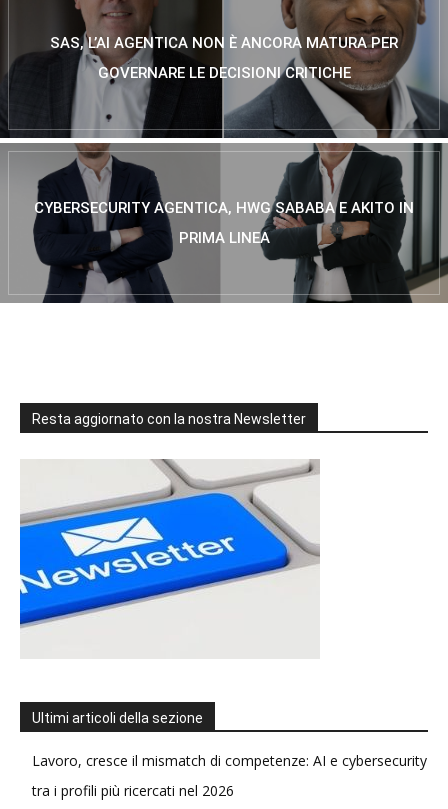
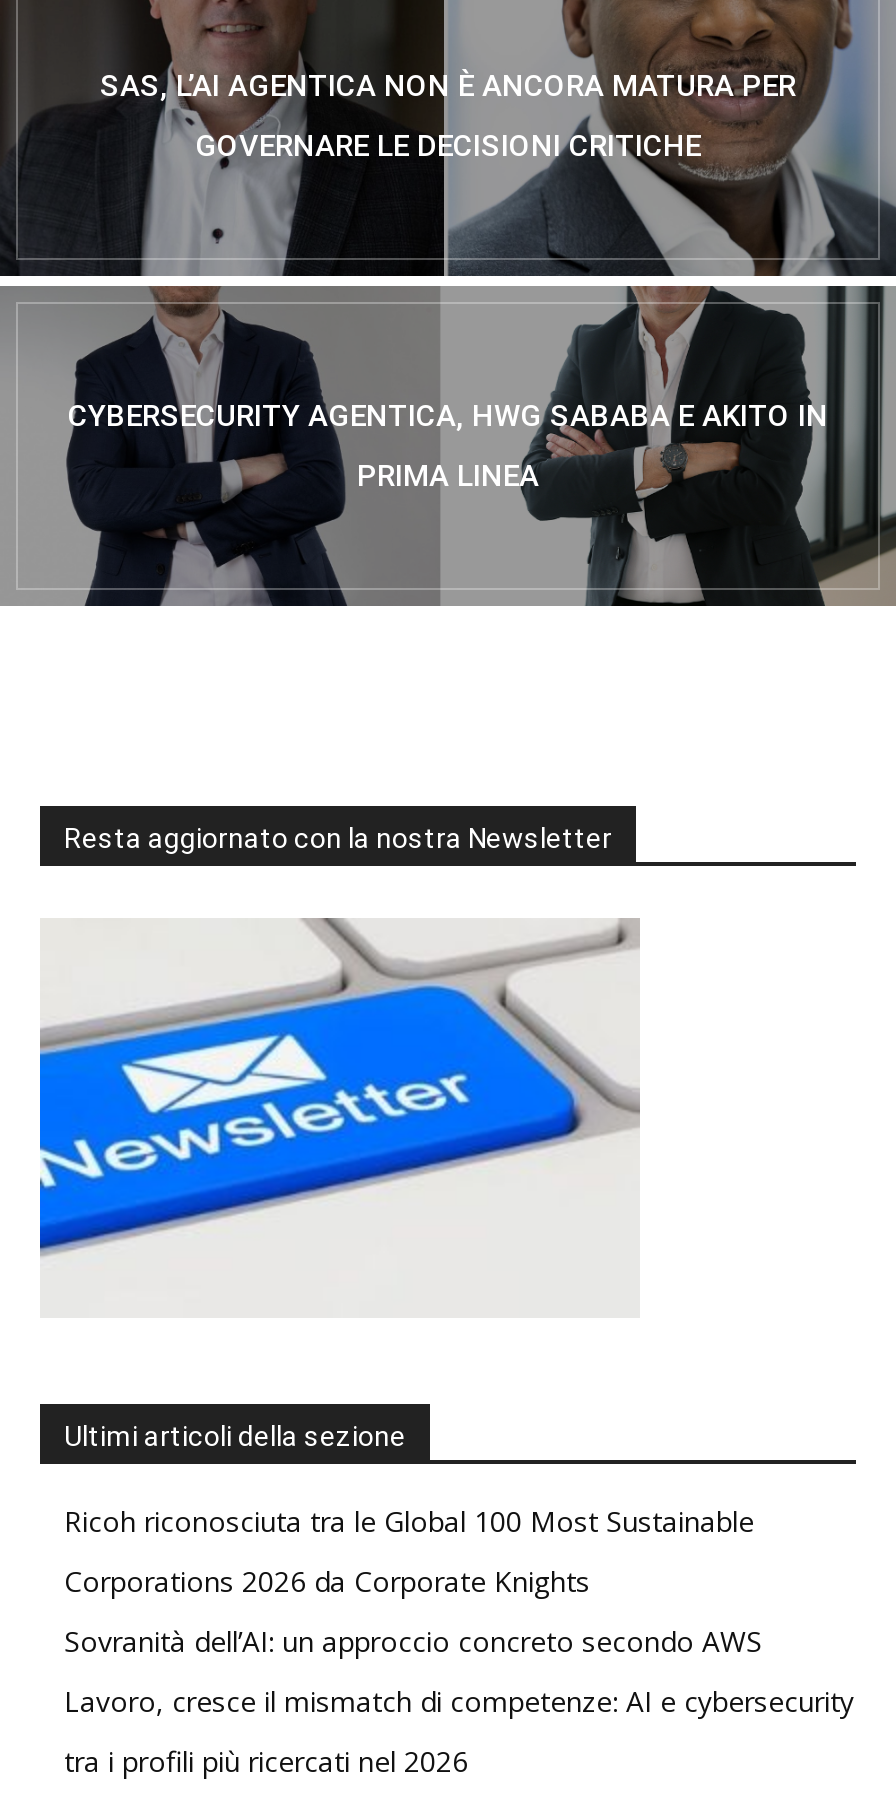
+ Ricoh riconosciuta tra le Global 100 Most Sustainable
+ Corporations 2026 da Corporate Knights
+ Sovranità dell’AI: un approccio concreto secondo AWS
